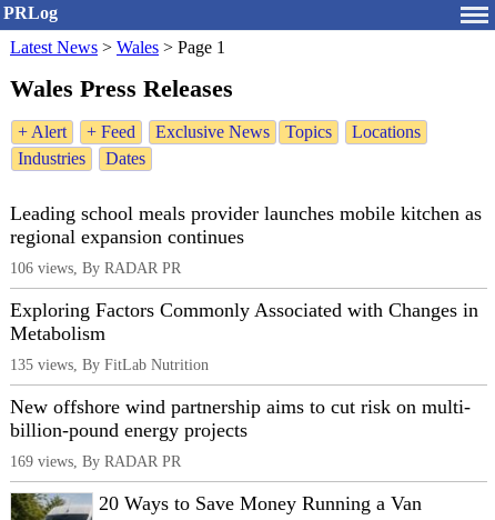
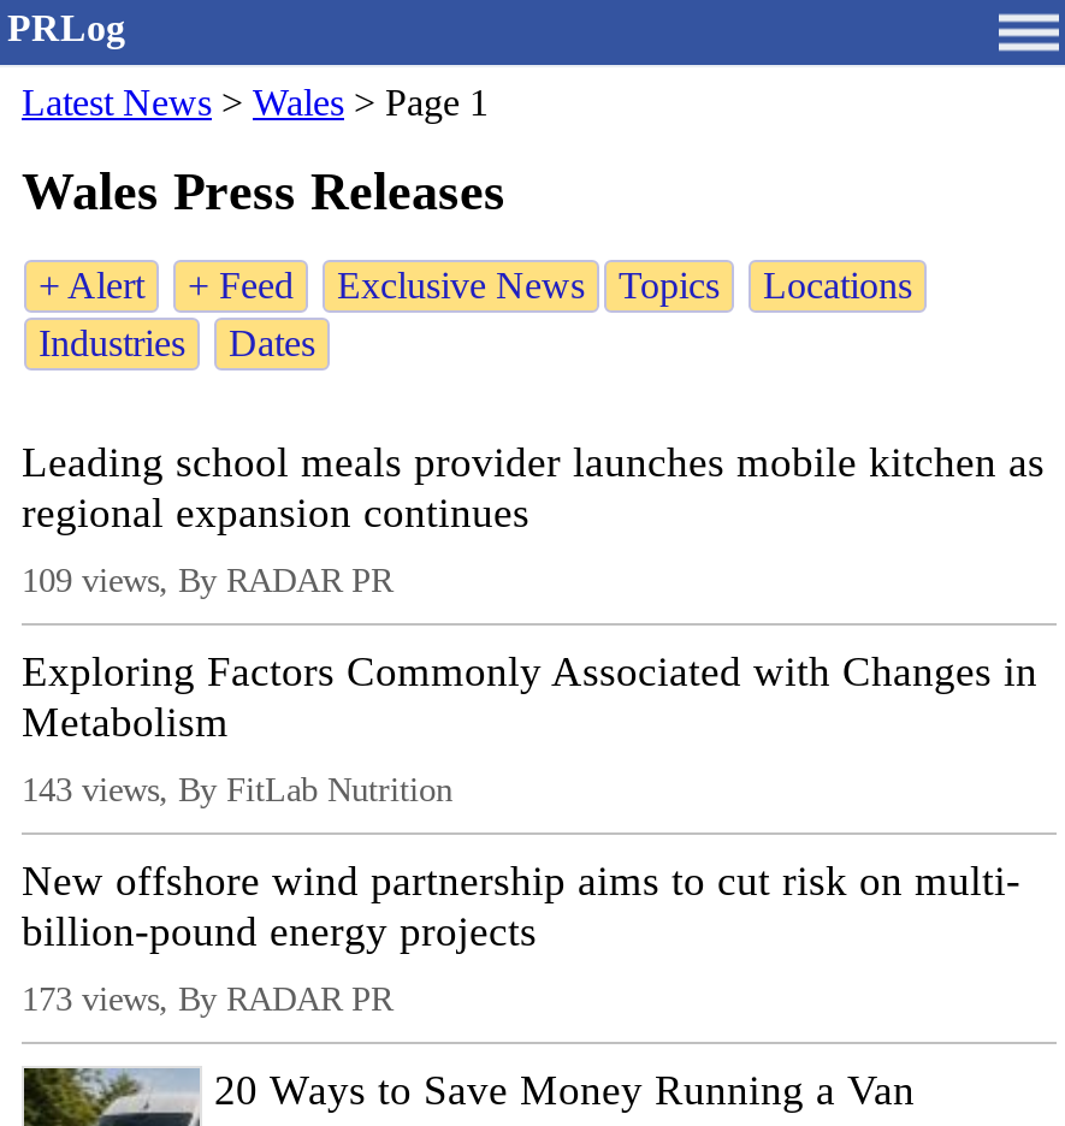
- 106 views, By RADAR PR
+ 109 views, By RADAR PR

- 135 views, By FitLab Nutrition
+ 143 views, By FitLab Nutrition

- 169 views, By RADAR PR
+ 173 views, By RADAR PR
